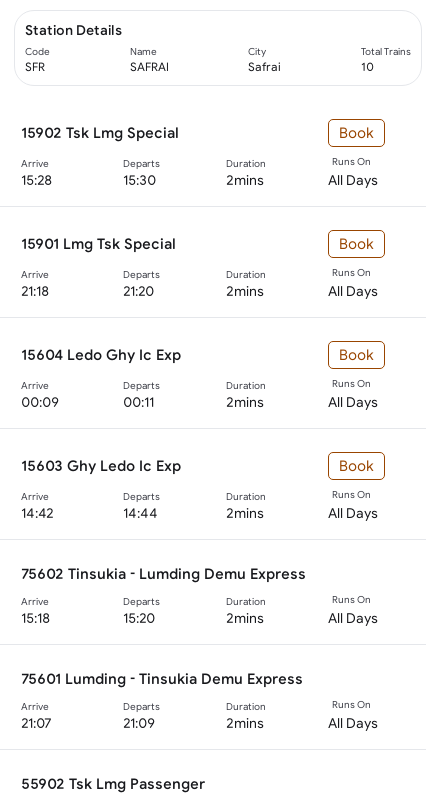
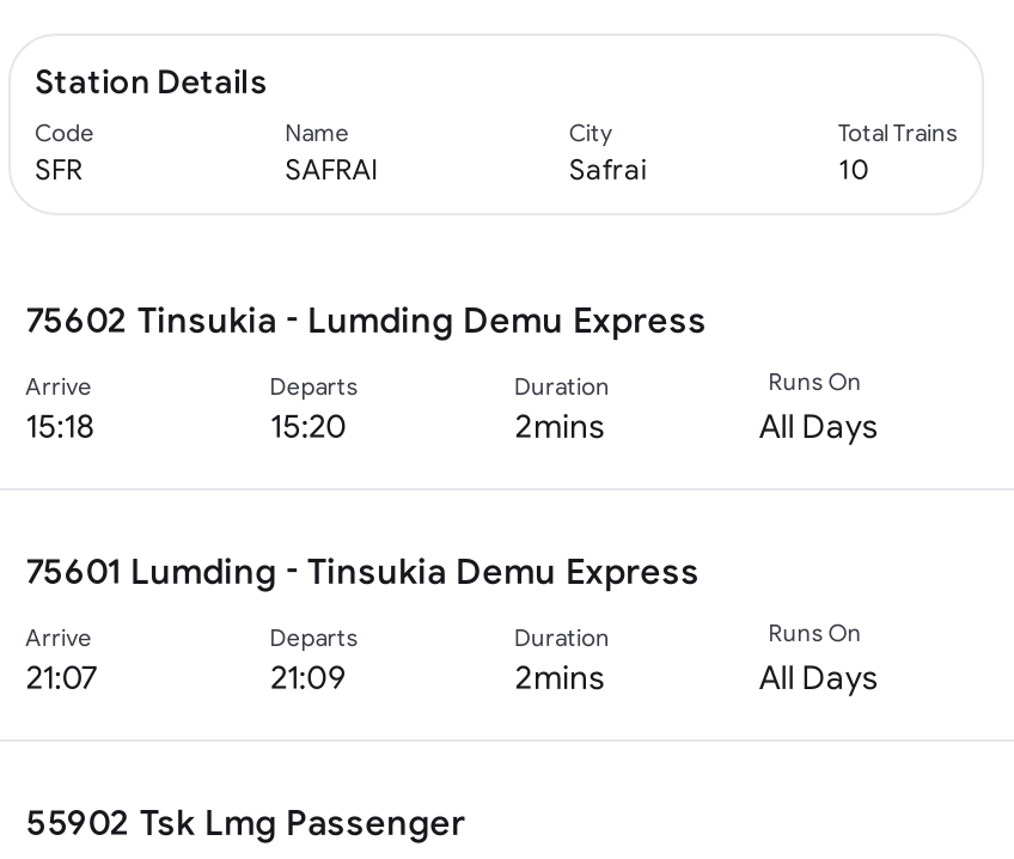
- 15902 Tsk Lmg Special
- Book
- Arrive
- 15:28

- Departs
- 15:30

- Duration
- 2mins

- Runs On
- All Days

- 15901 Lmg Tsk Special
- Book
- Arrive
- 21:18

- Departs
- 21:20

- Duration
- 2mins

- Runs On
- All Days

- 15604 Ledo Ghy Ic Exp
- Book
- Arrive
- 00:09

- Departs
- 00:11

- Duration
- 2mins

- Runs On
- All Days

- 15603 Ghy Ledo Ic Exp
- Book
- Arrive
- 14:42

- Departs
- 14:44

- Duration
- 2mins

- Runs On
- All Days
